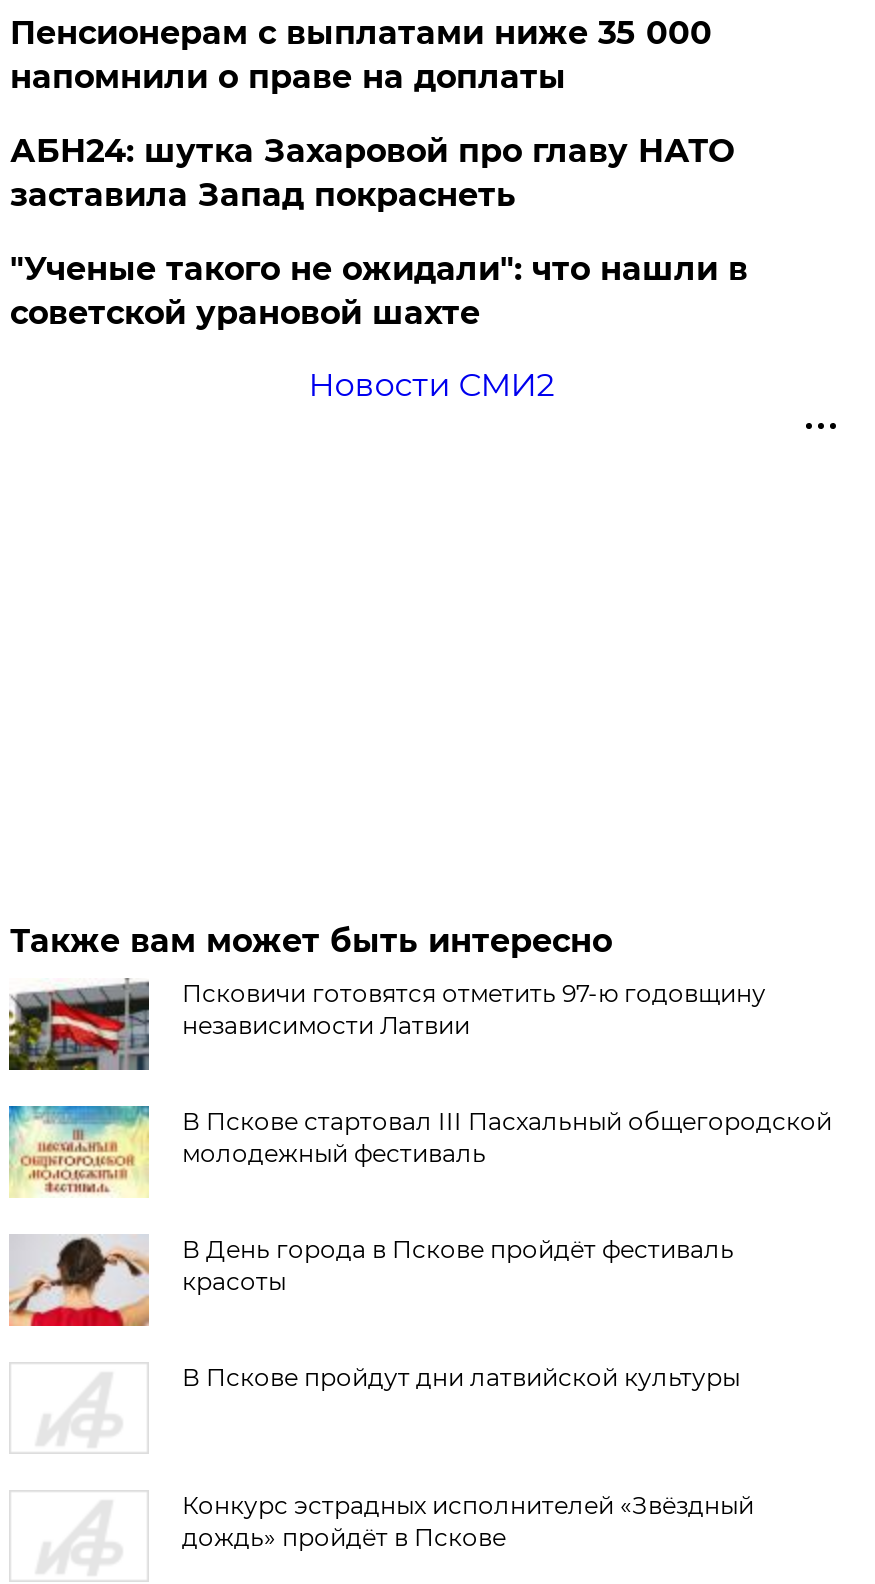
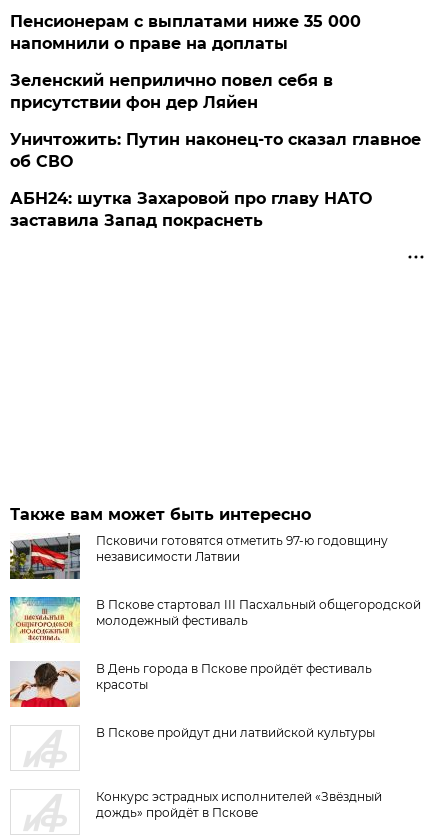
+ Зеленский неприлично повел cебя в
+ присутствии фон дер Ляйен
+ Уничтожить: Путин наконец-то сказал главное
+ об СВО

moved down: АБН24: шутка Захаровой про главу НАТО | заставила Запад покраснеть

- "Ученые такого не ожидали": что нашли в
- советской урановой шахте
- Новости СМИ2
